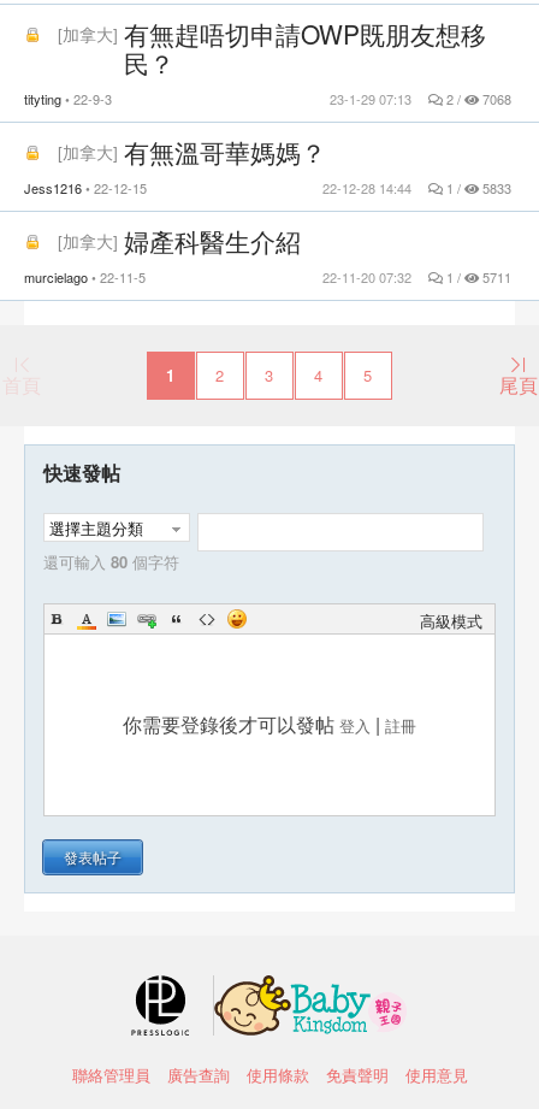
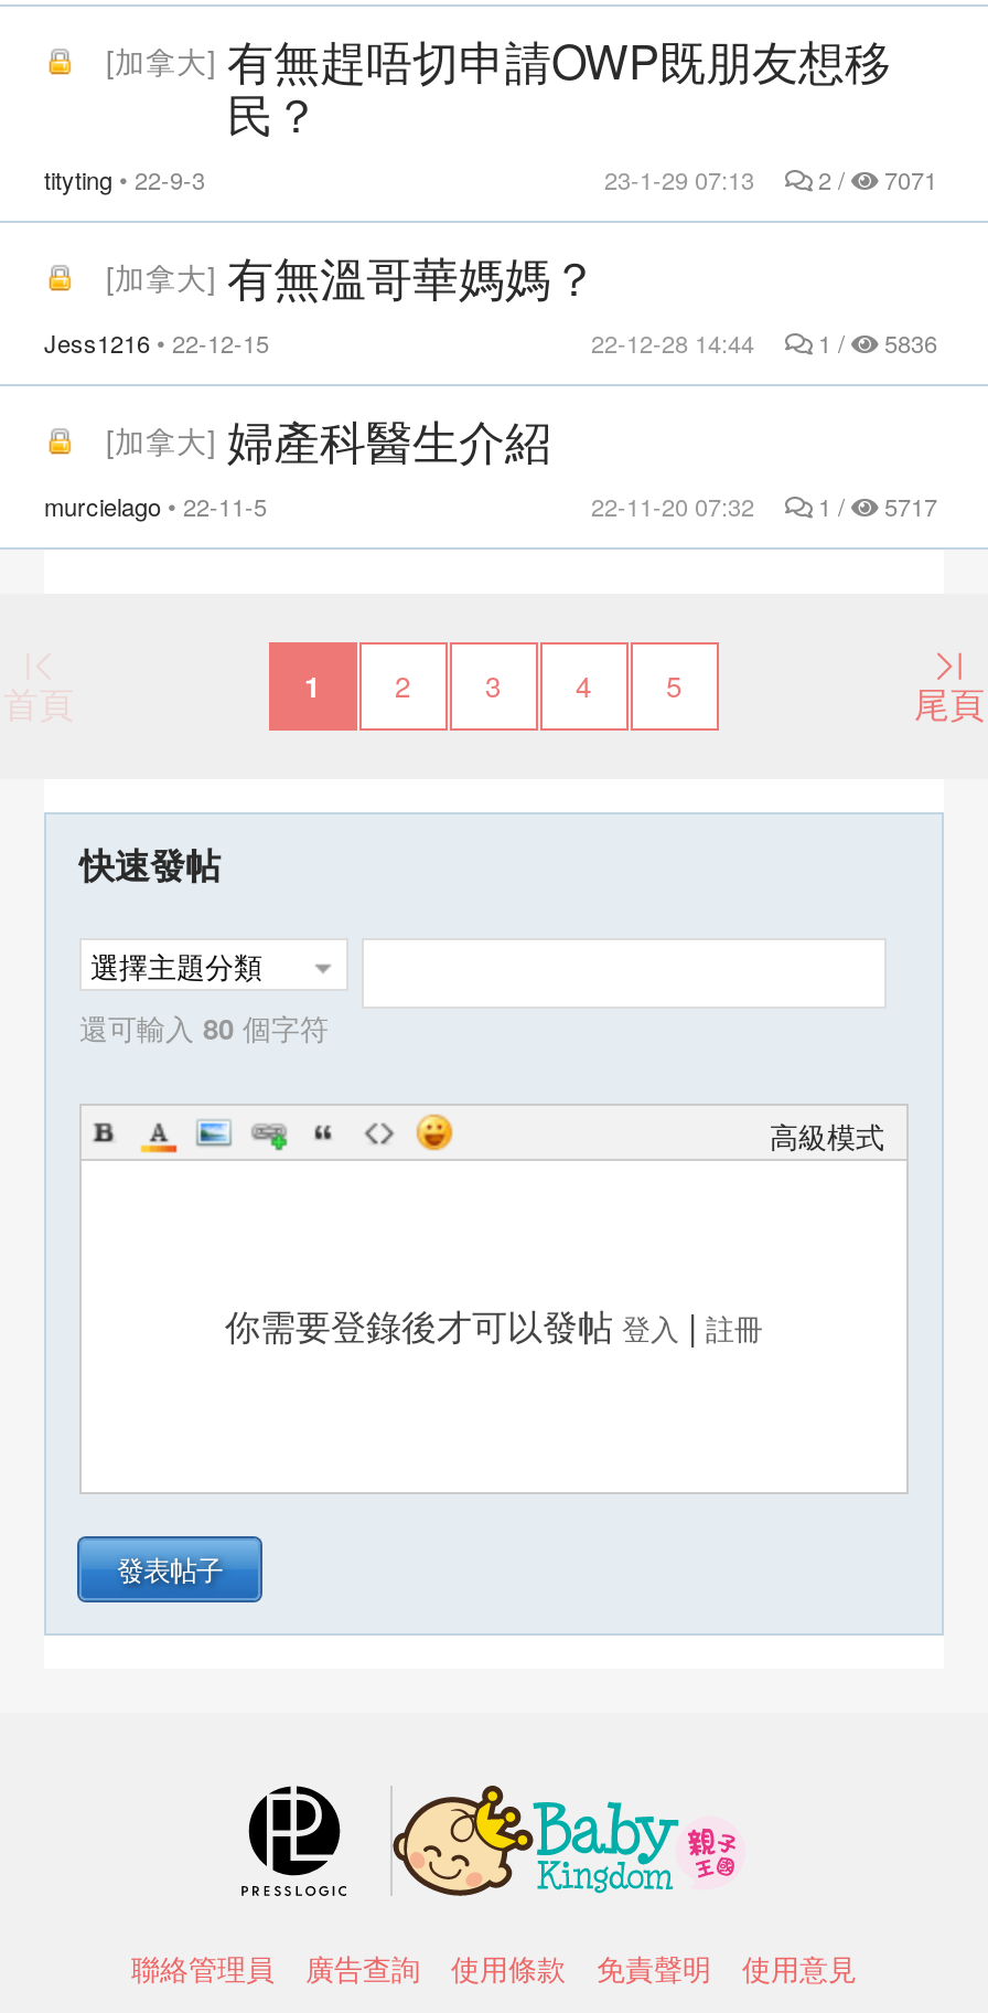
- 23-1-29 07:13 2 / 7068
+ 23-1-29 07:13 2 / 7071

- 22-12-28 14:44 1 / 5833
+ 22-12-28 14:44 1 / 5836

- 22-11-20 07:32 1 / 5711
+ 22-11-20 07:32 1 / 5717
